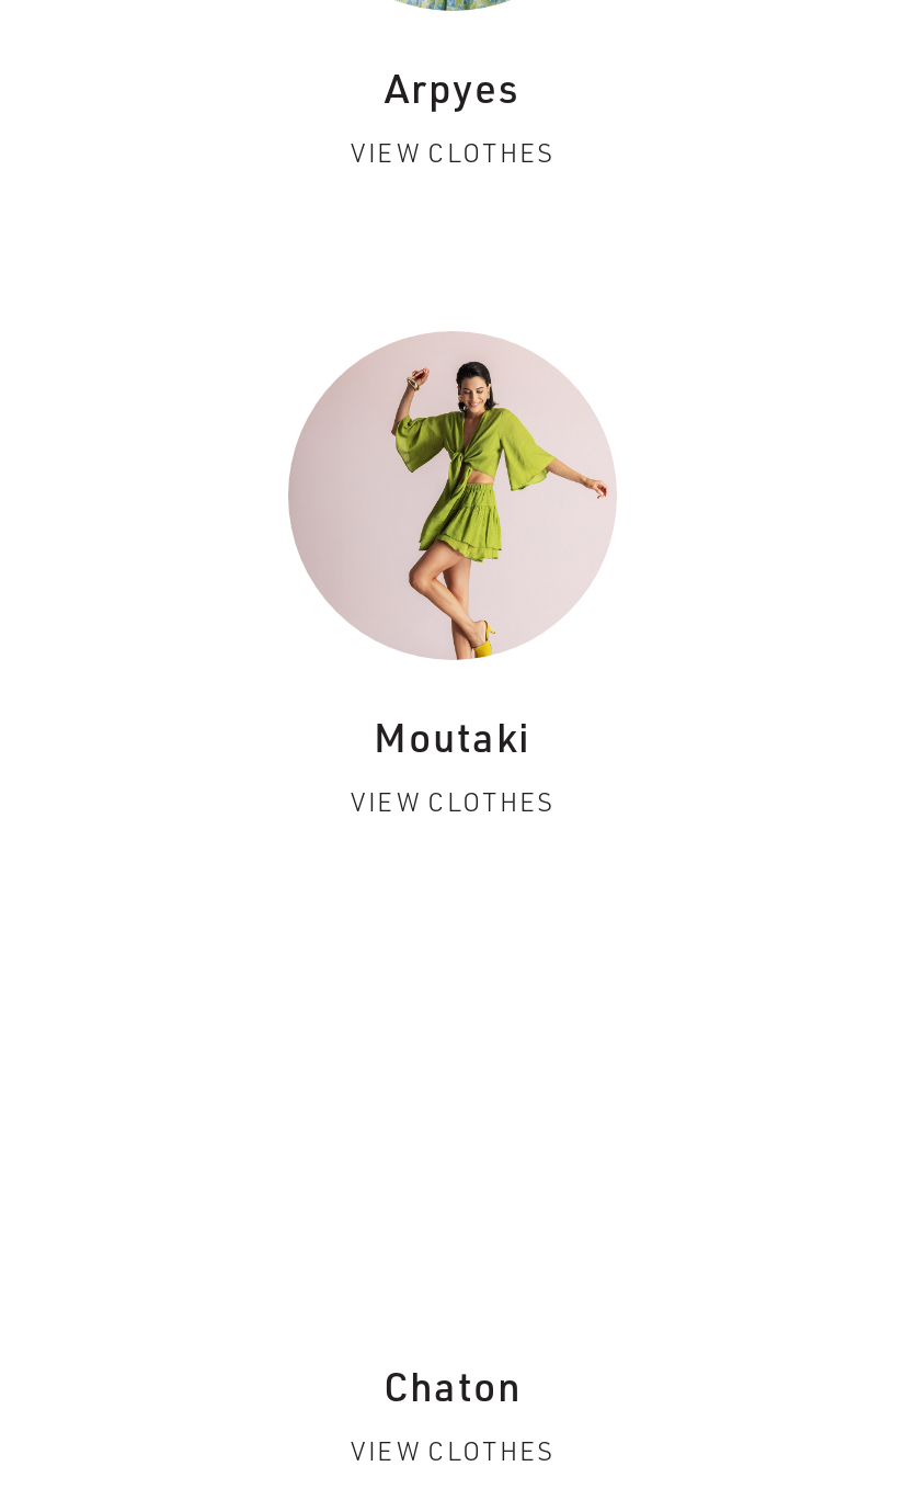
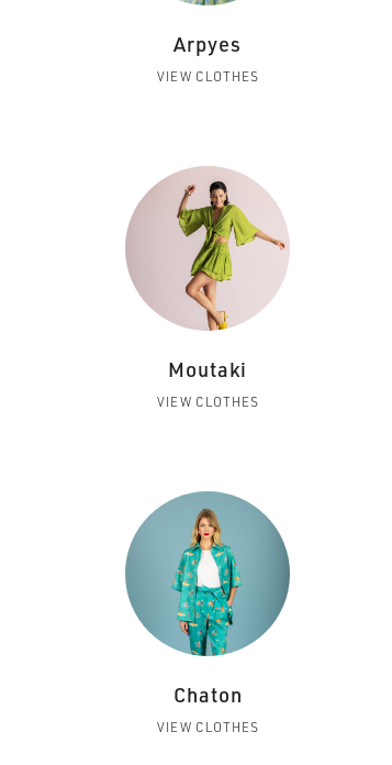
+ [image]
